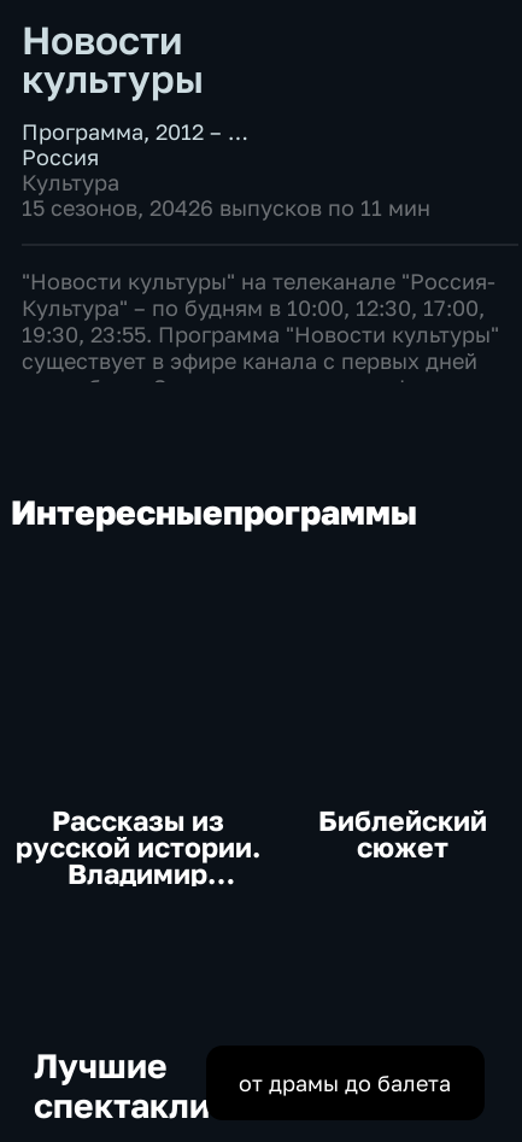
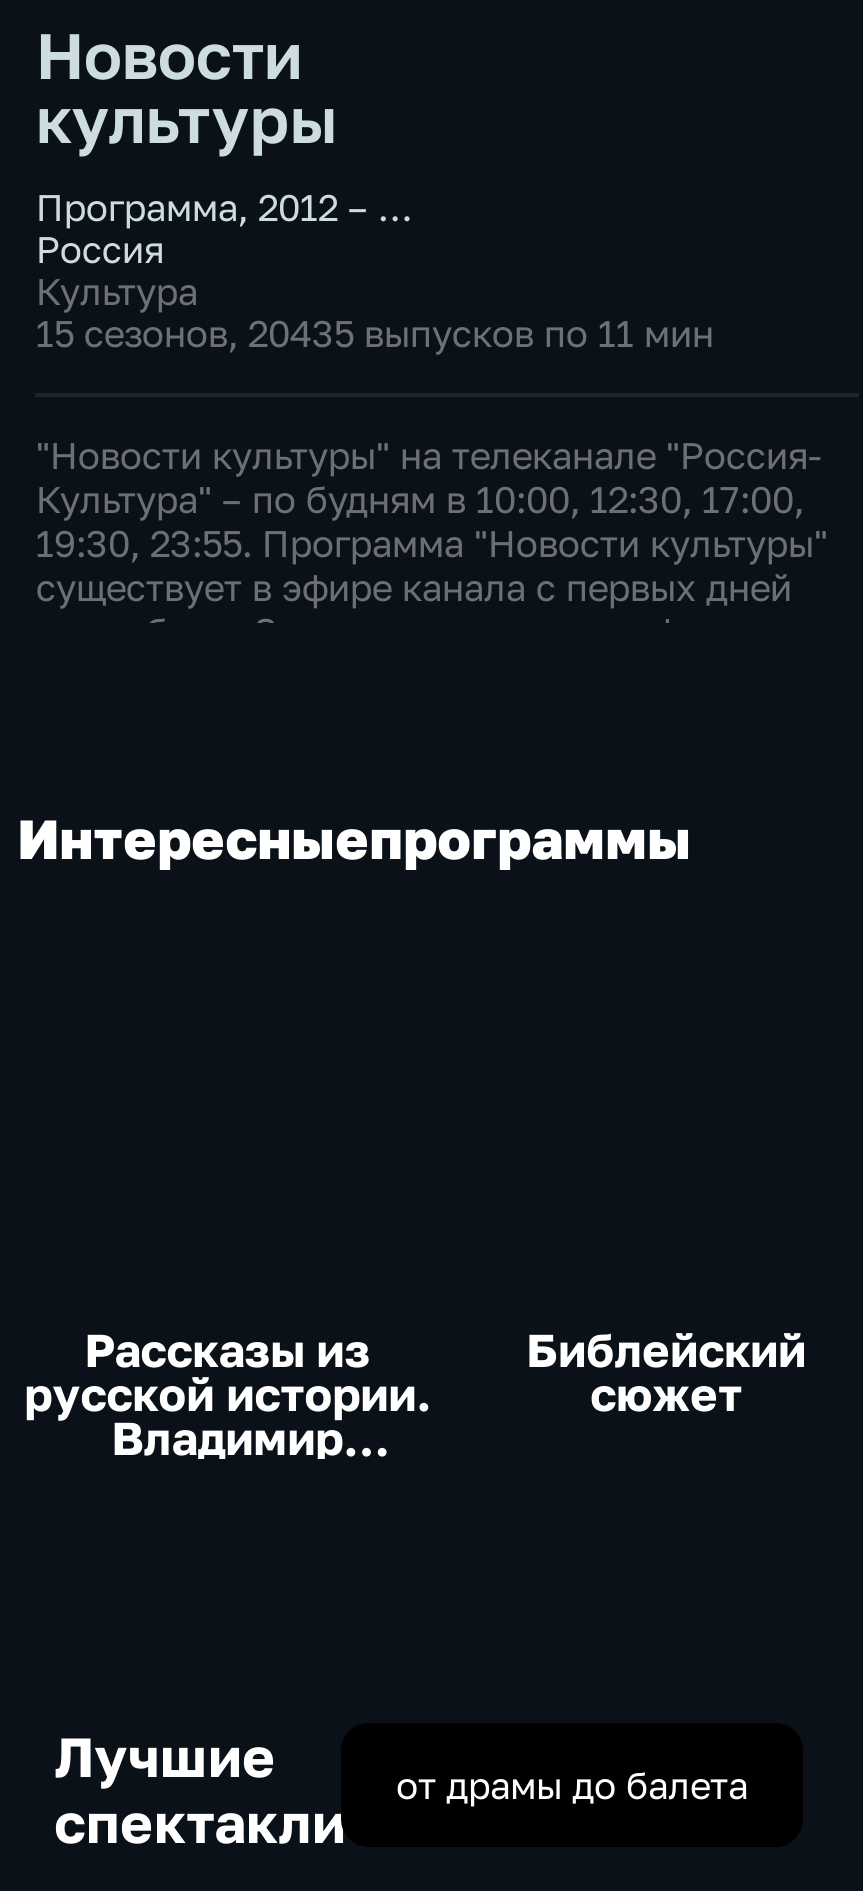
- 15 сезонов, 20426 выпусков по 11 мин
+ 15 сезонов, 20435 выпусков по 11 мин
